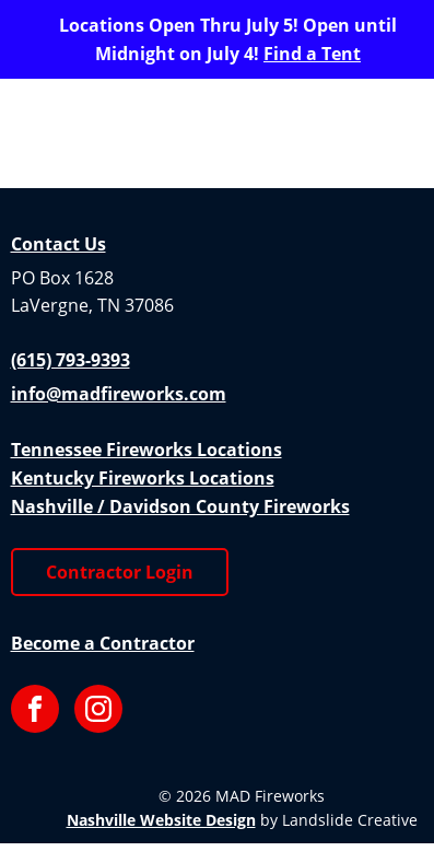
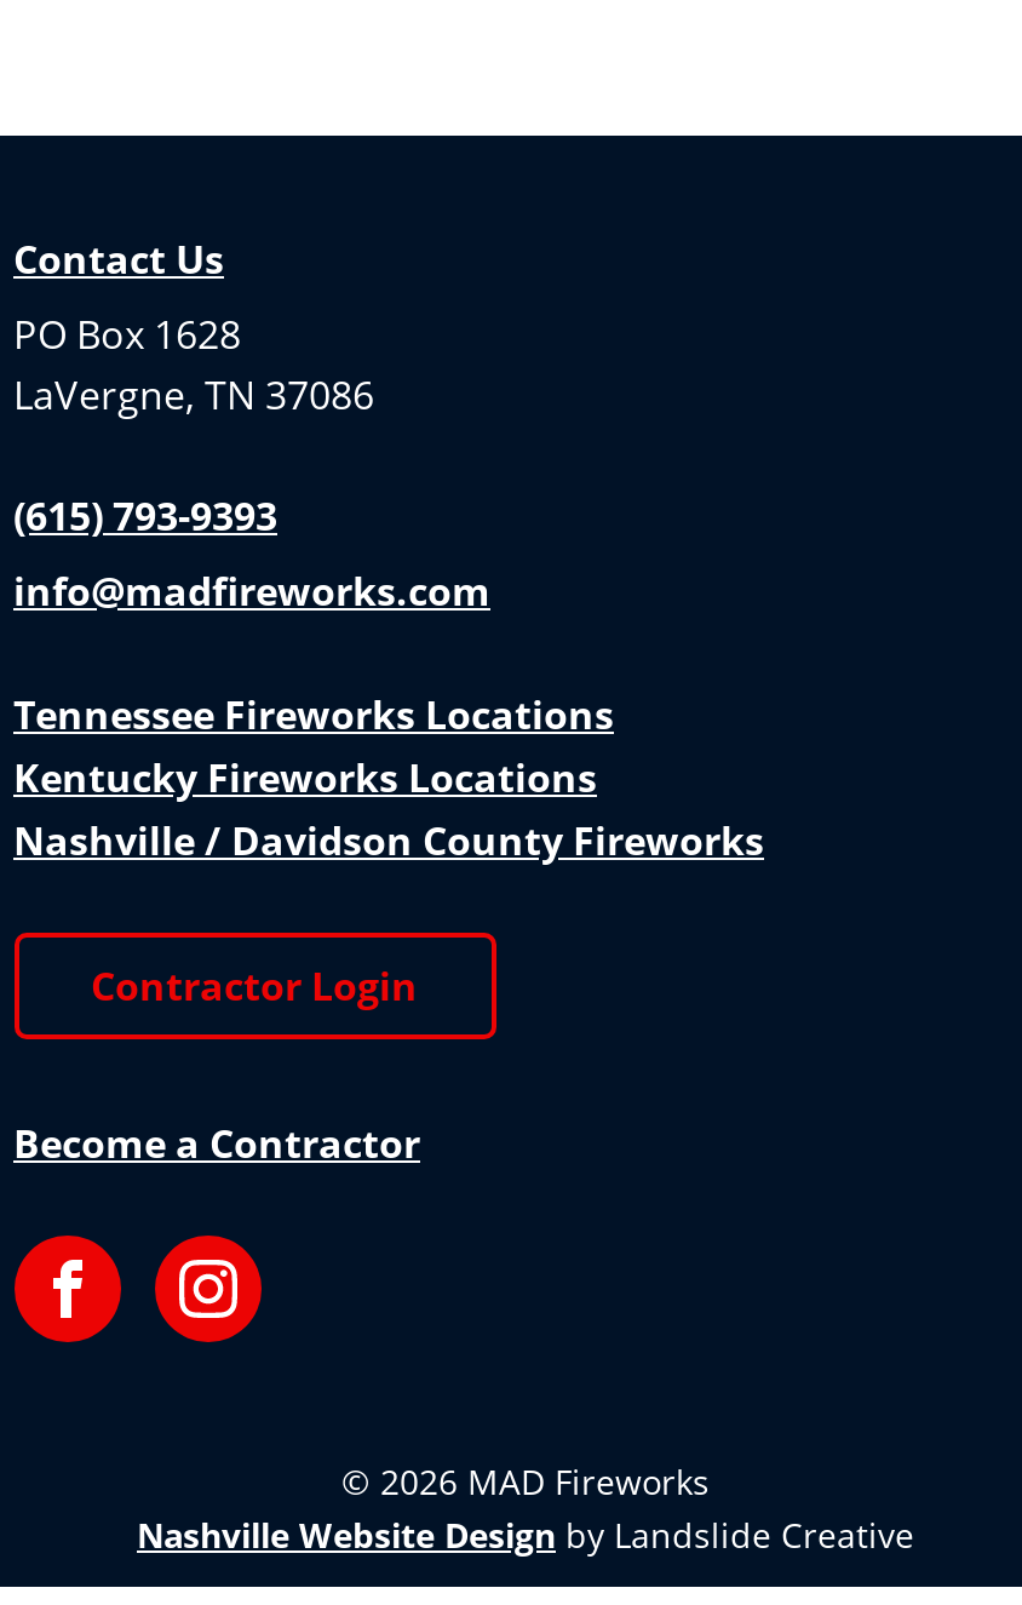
- Locations Open Thru July 5! Open until
- Midnight on July 4! Find a Tent
